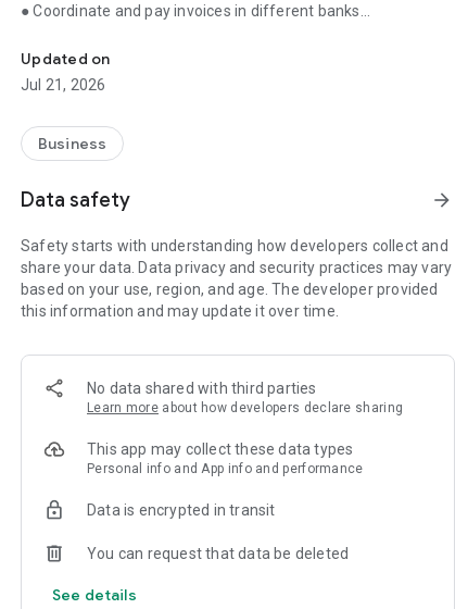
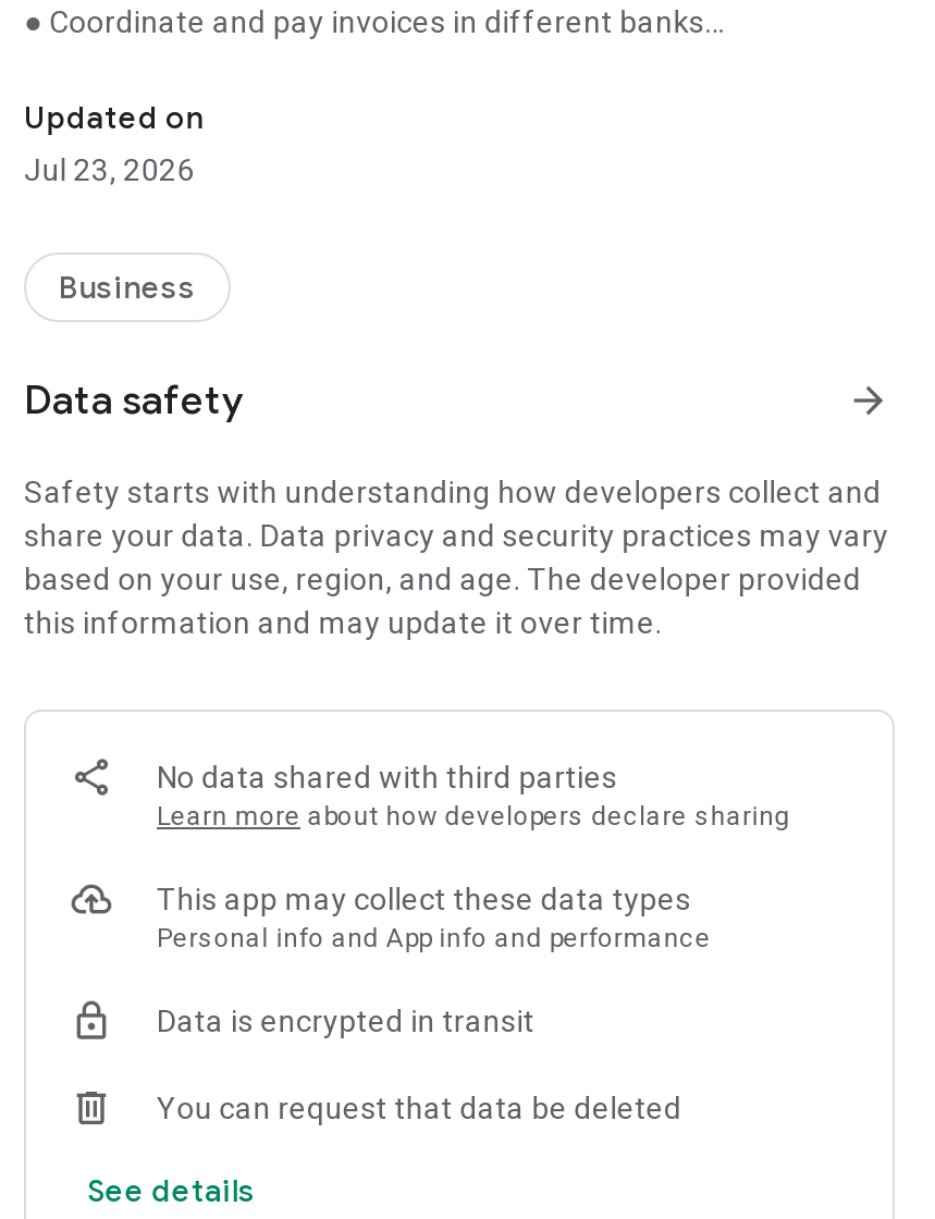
- Jul 21, 2026
+ Jul 23, 2026
